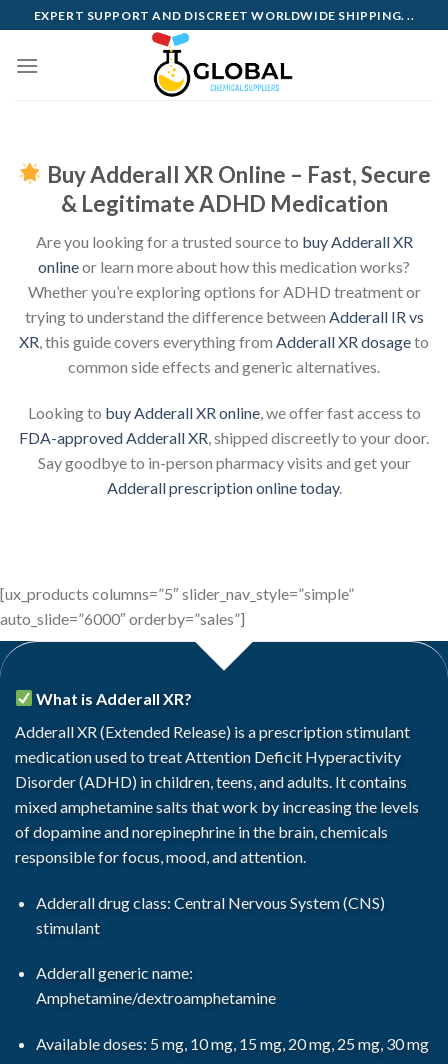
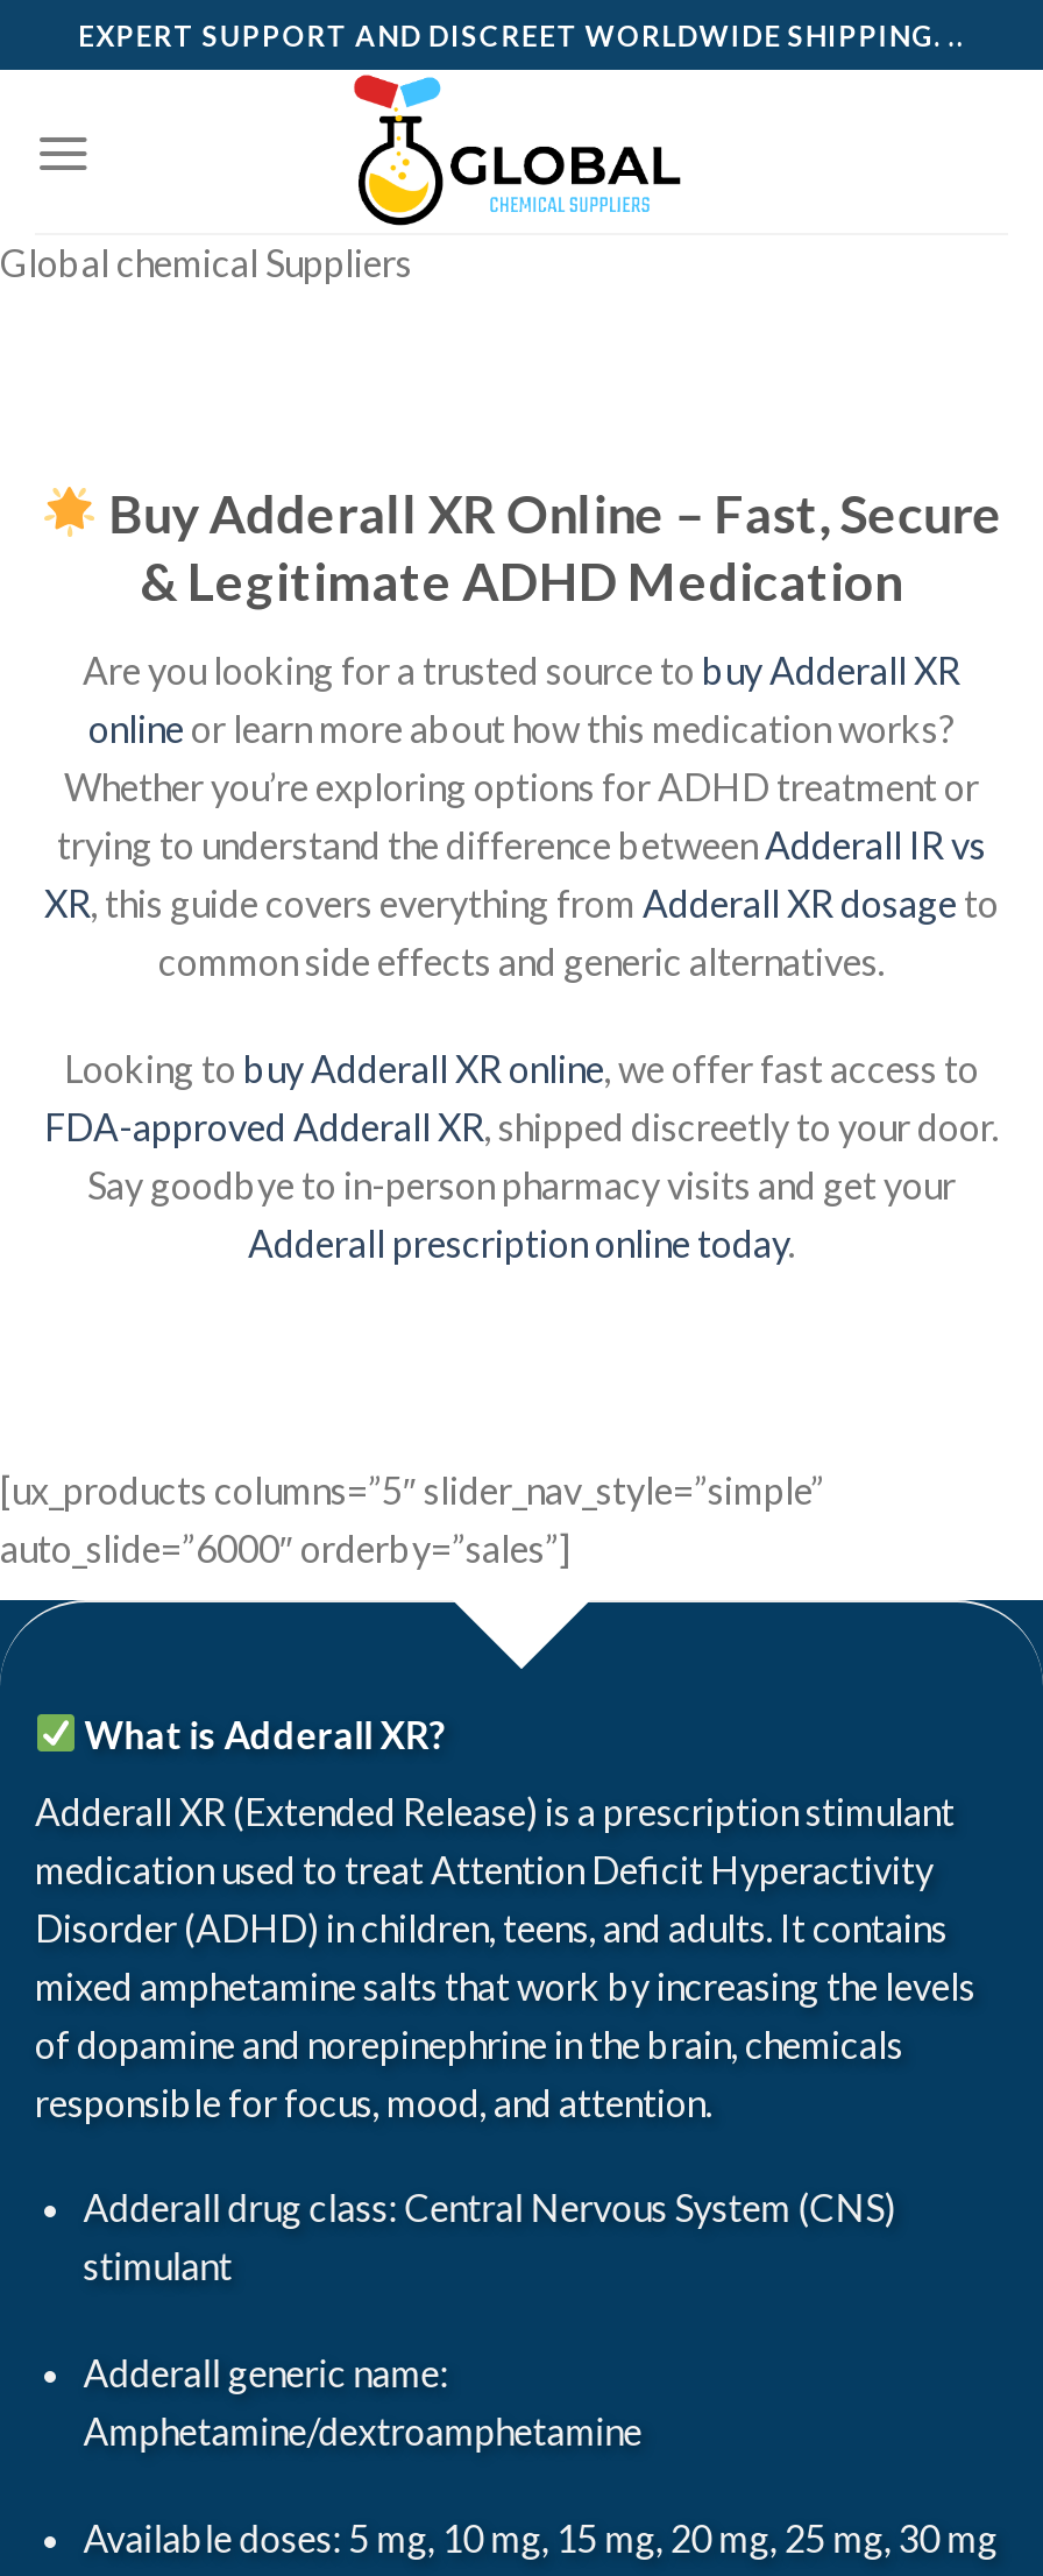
+ Global chemical Suppliers
